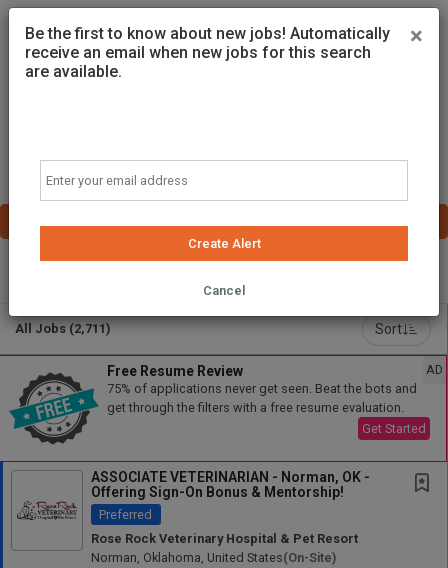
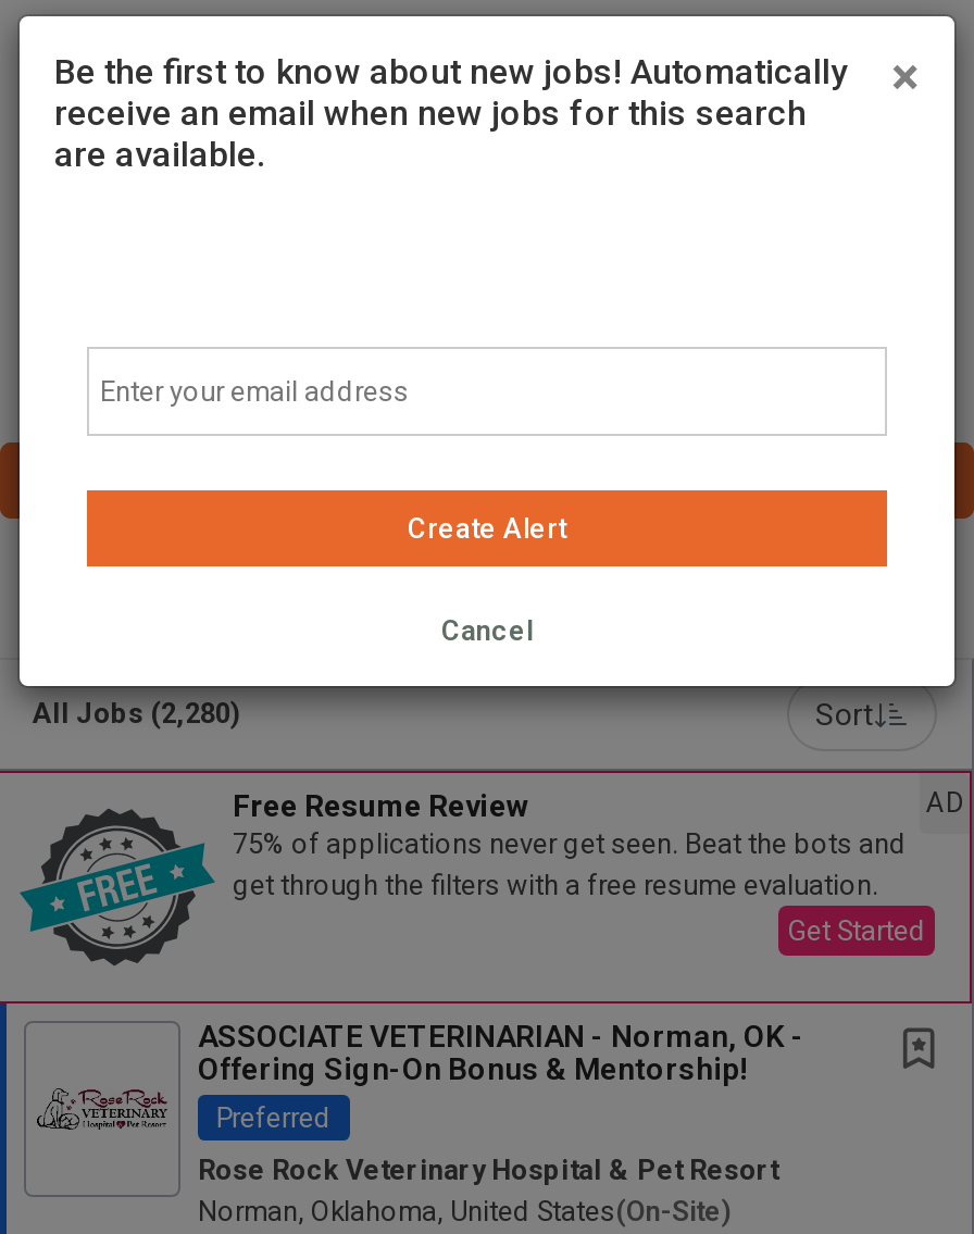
- All Jobs (2,711)
+ All Jobs (2,280)
